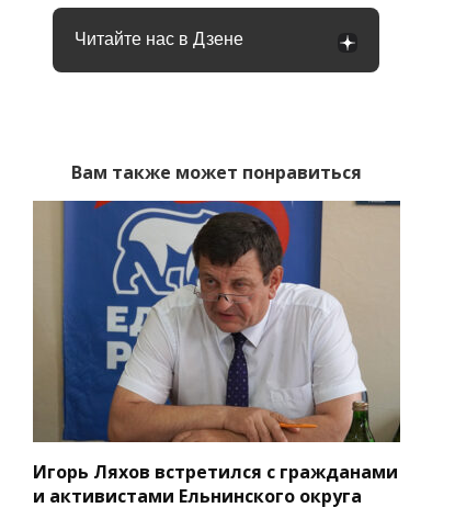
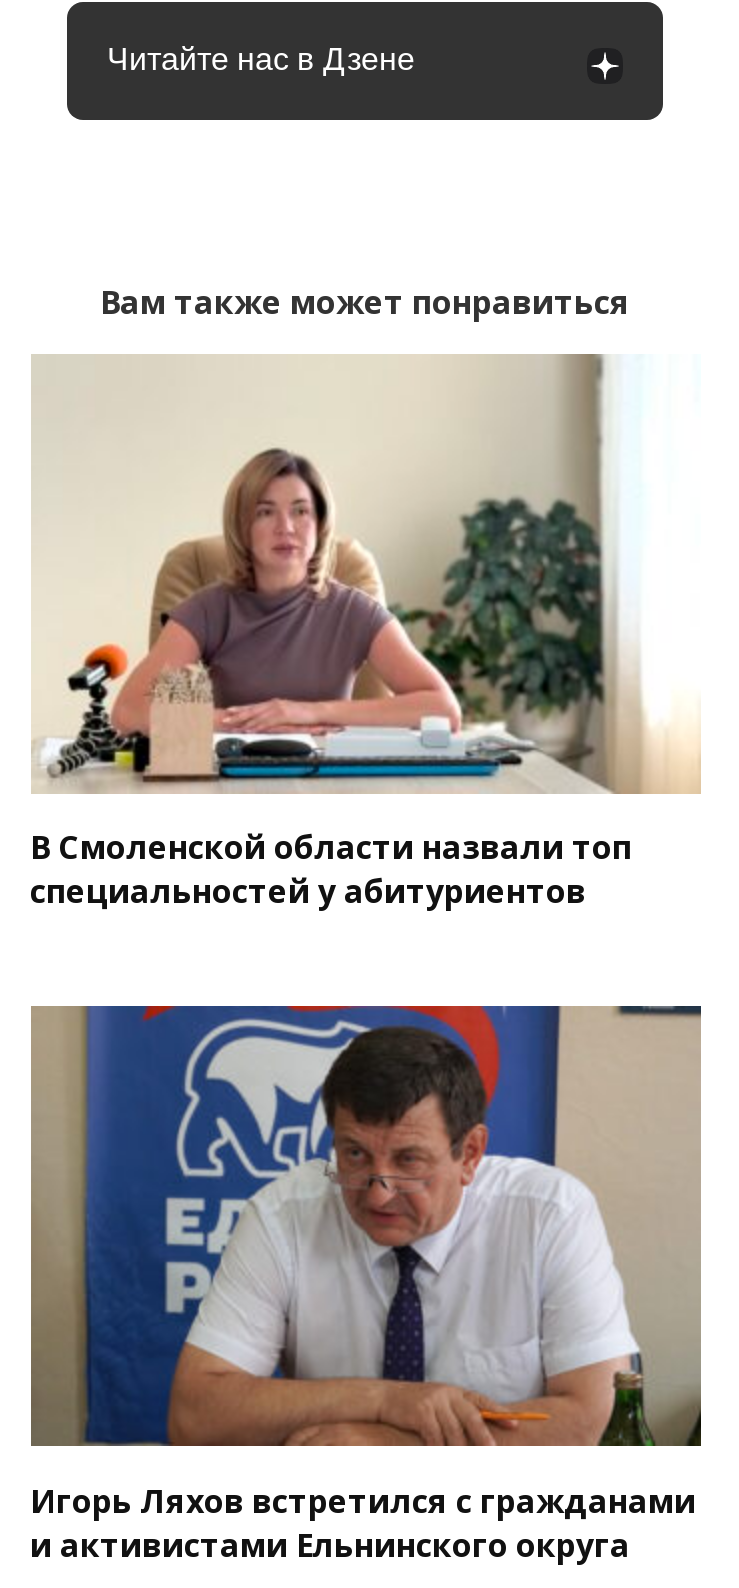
+ [image]
+ В Смоленской области назвали топ
+ специальностей у абитуриентов
